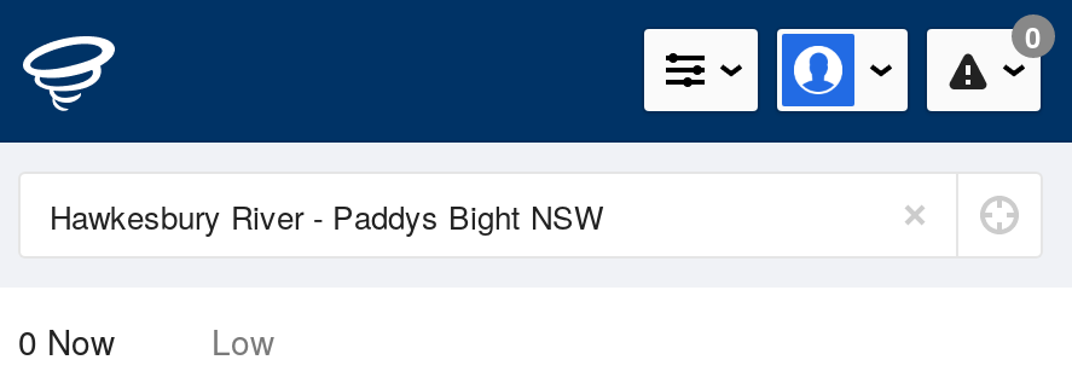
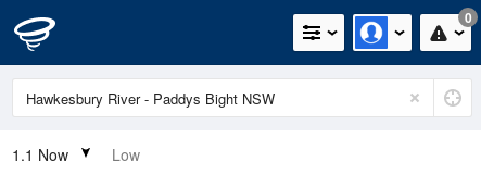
- 0 Now Low
+ 1.1 Now Low
